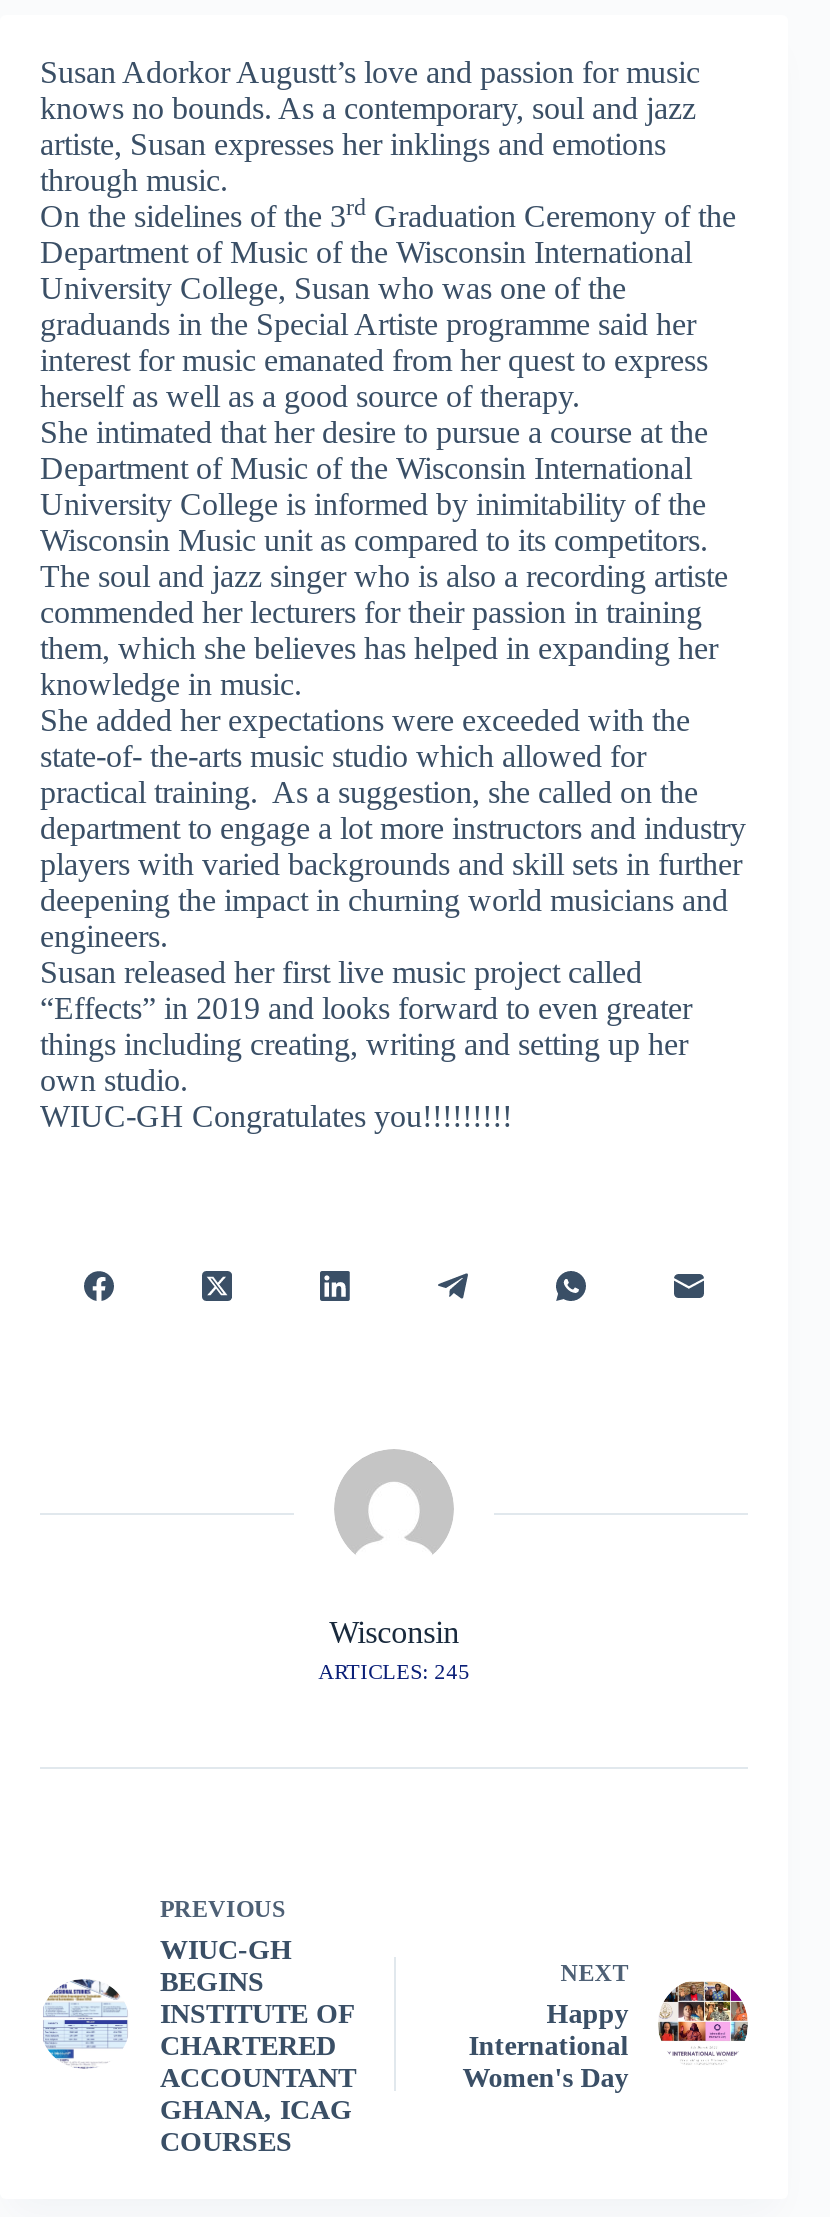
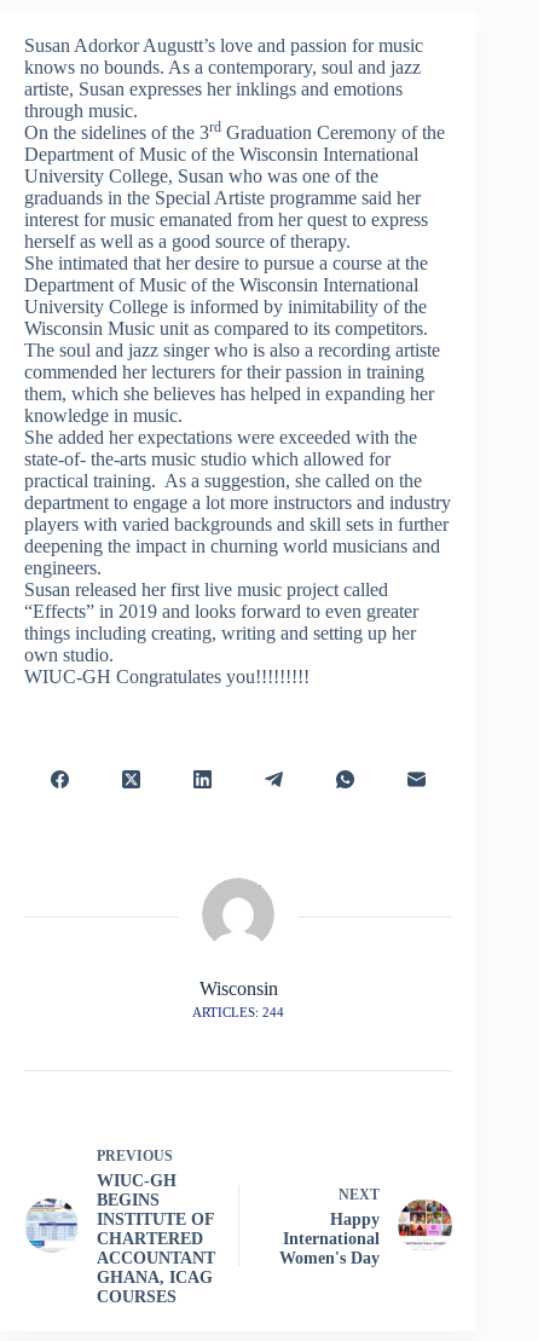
- ARTICLES: 245
+ ARTICLES: 244
